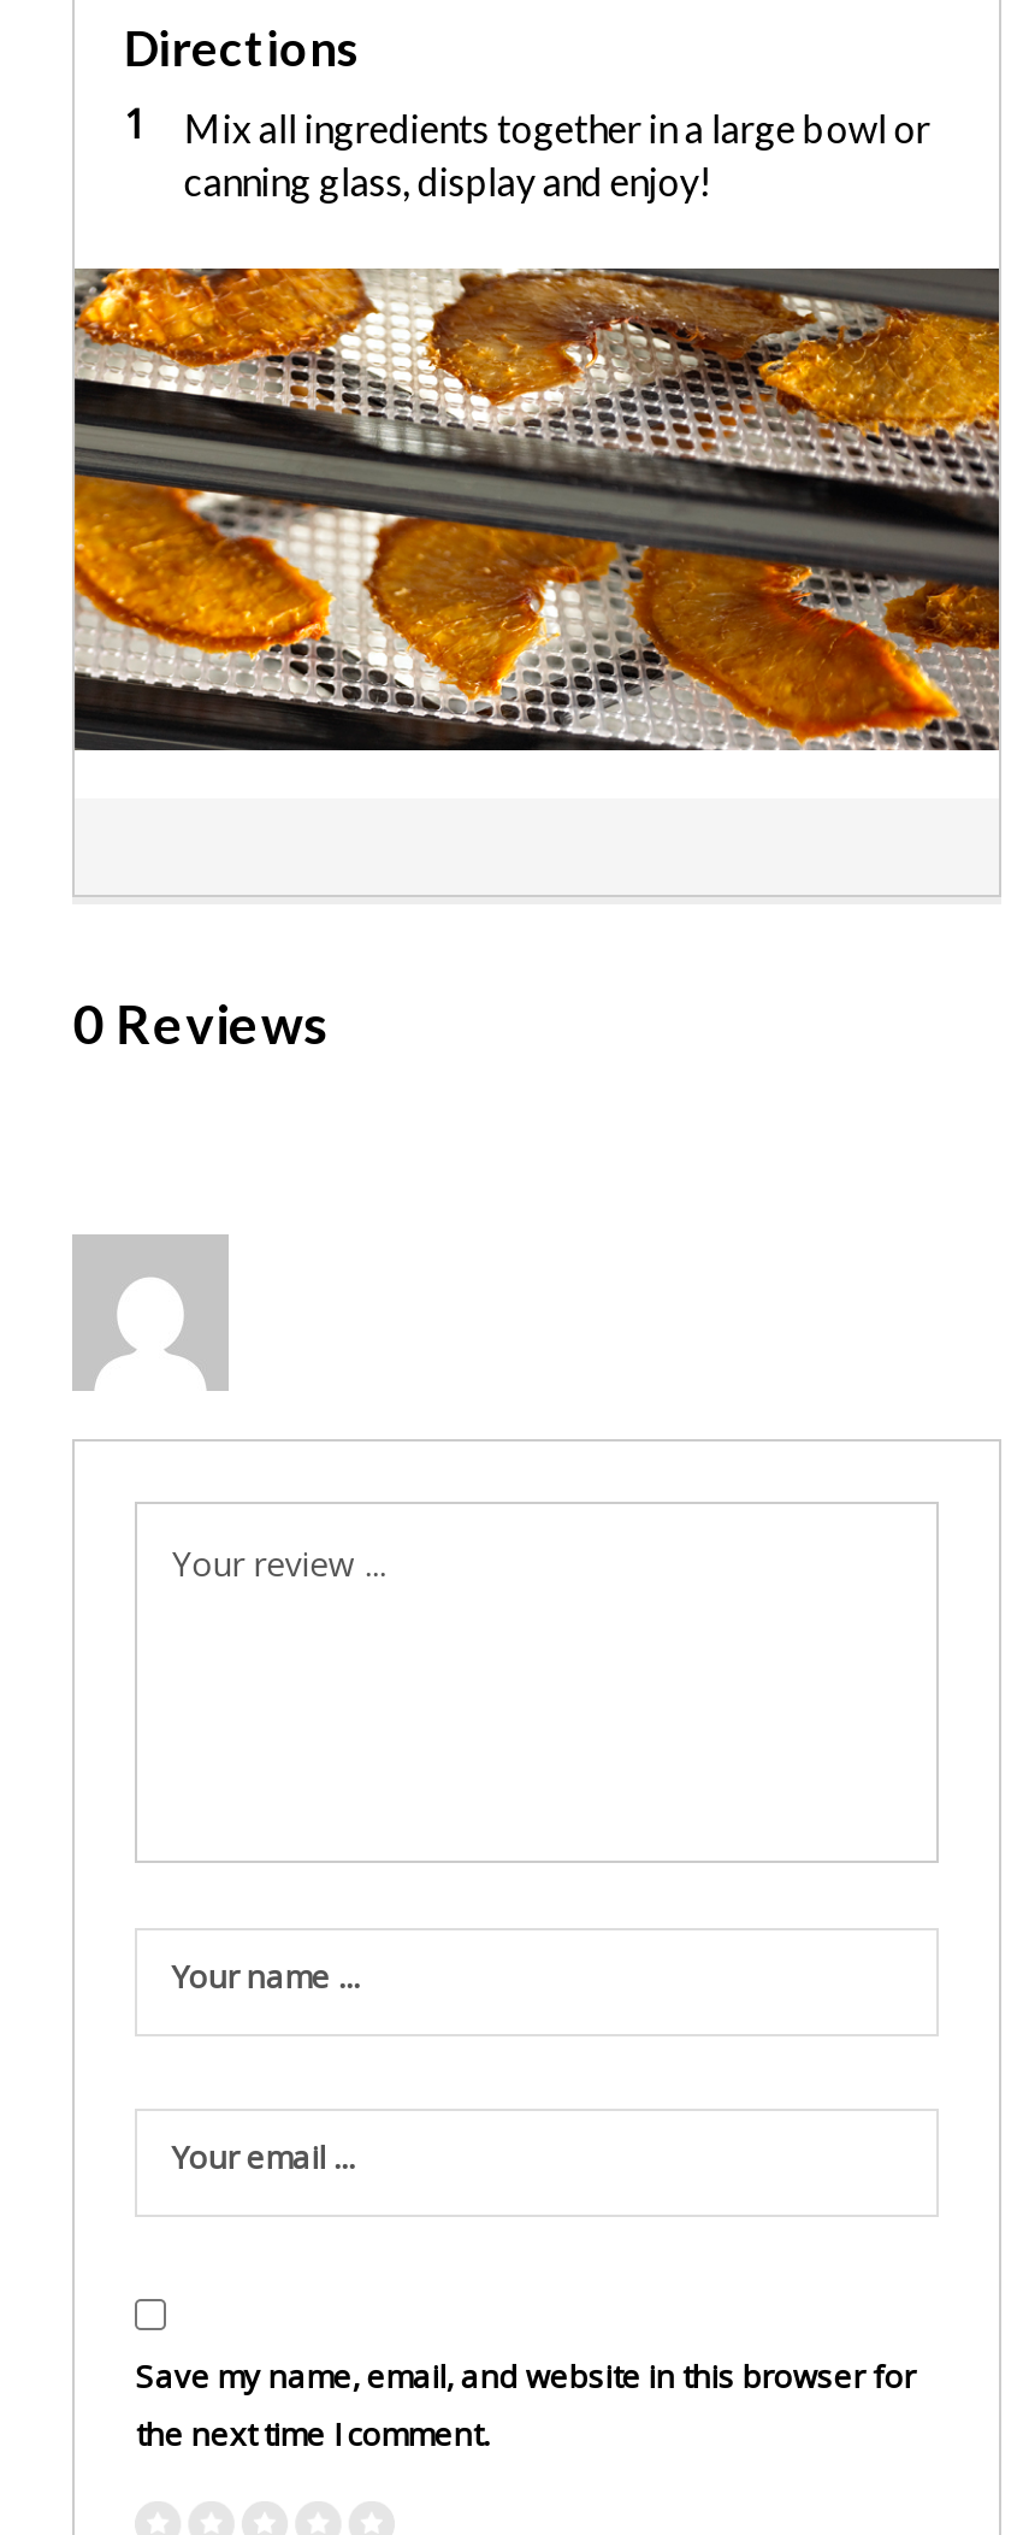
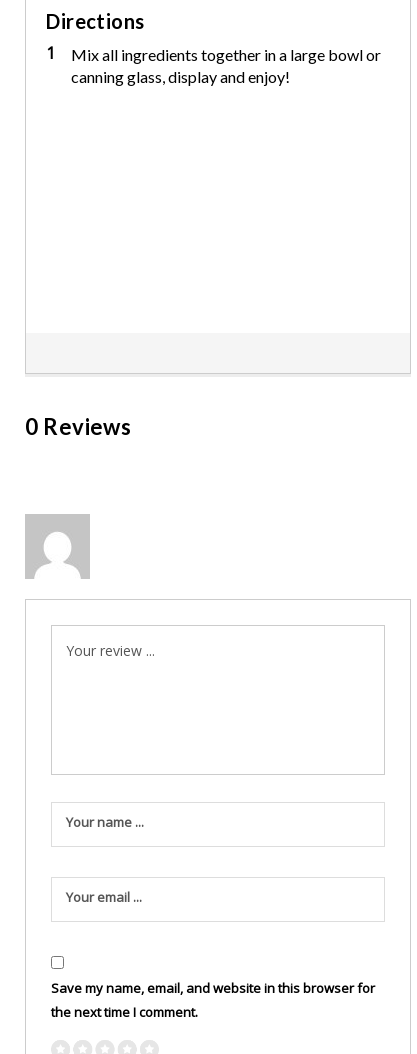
- [image]
